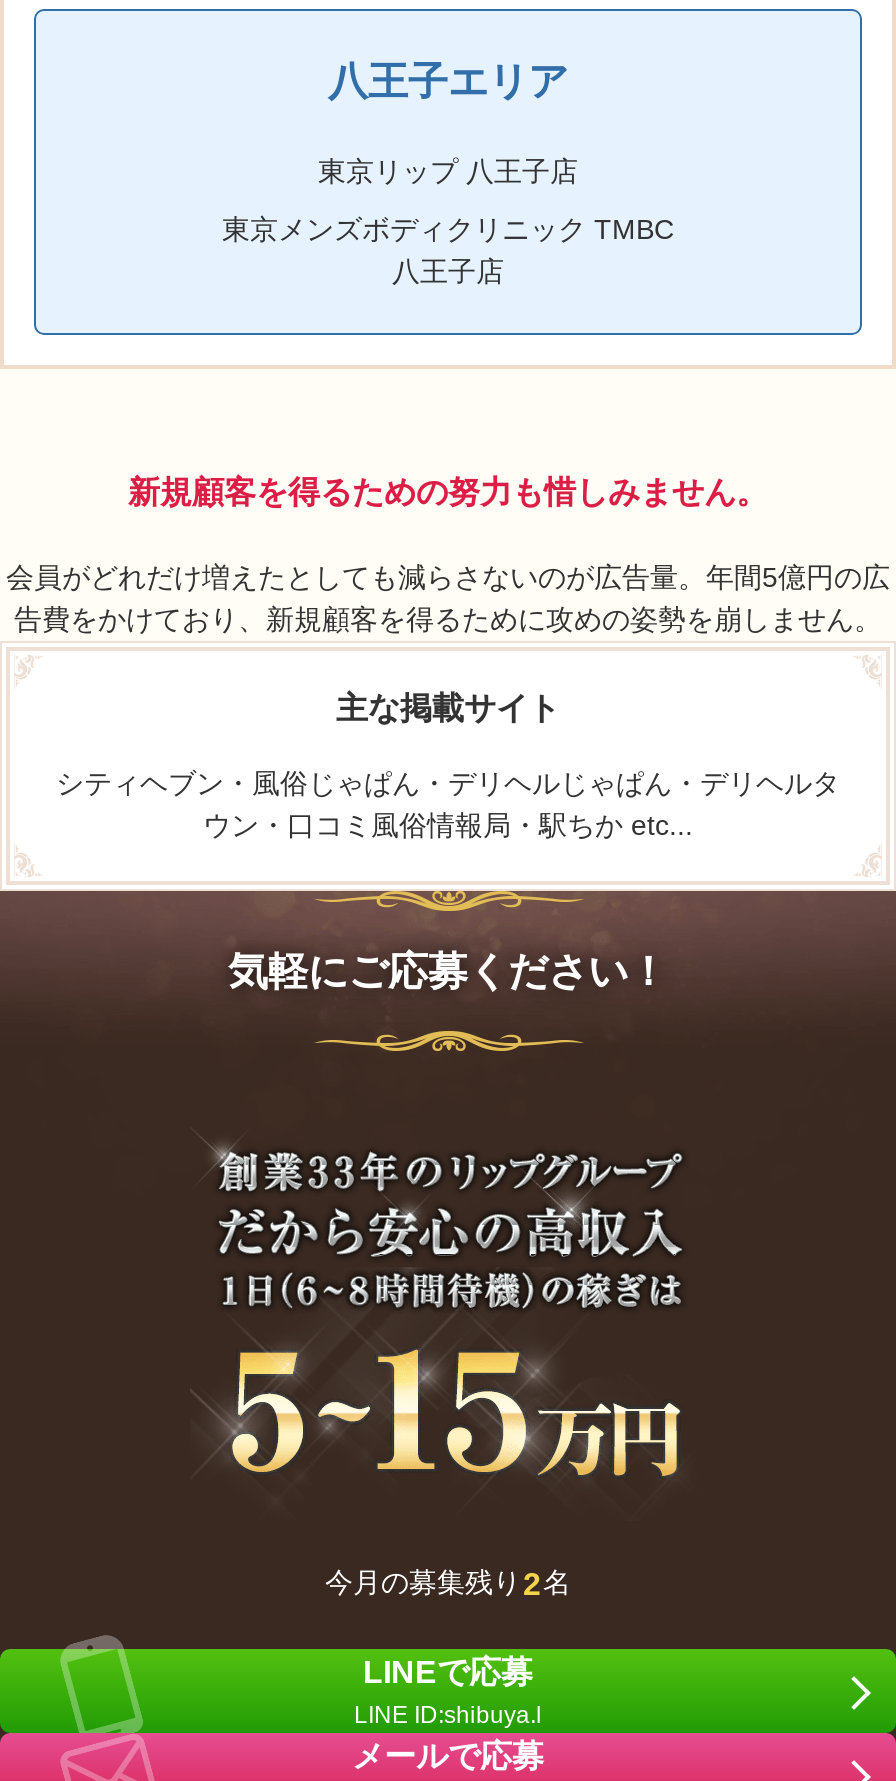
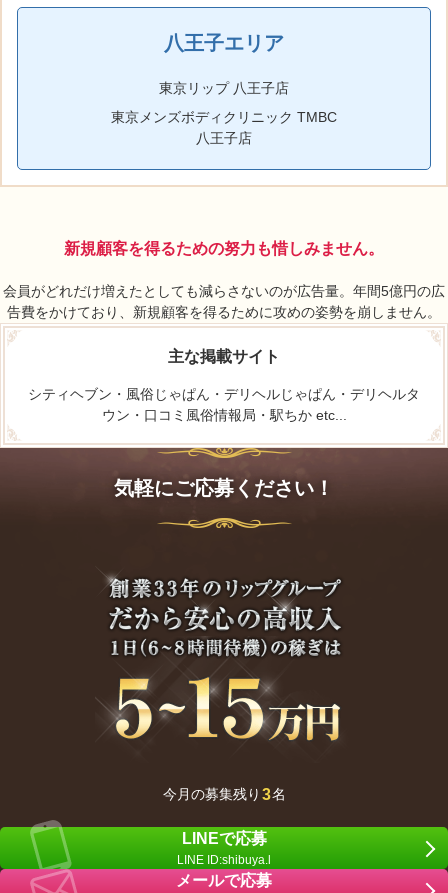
- 今月の募集残り2名
+ 今月の募集残り3名
